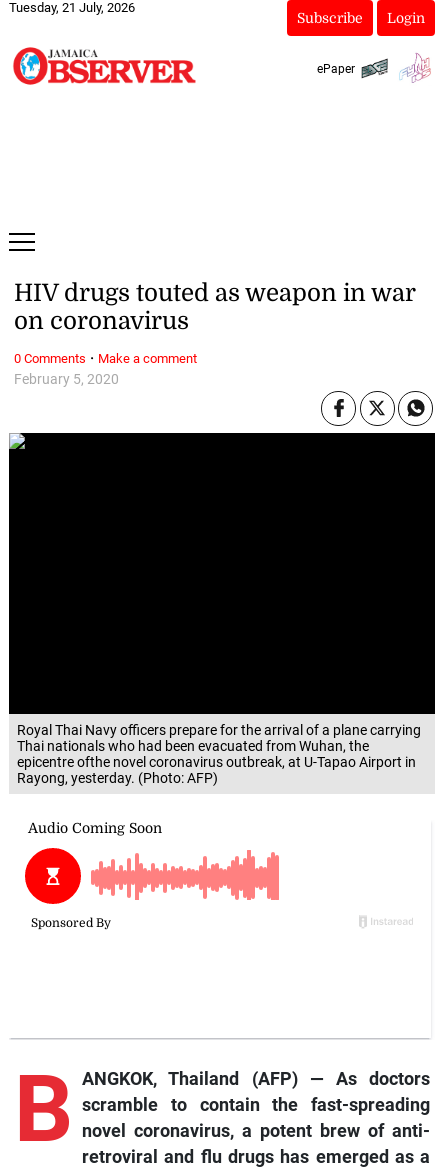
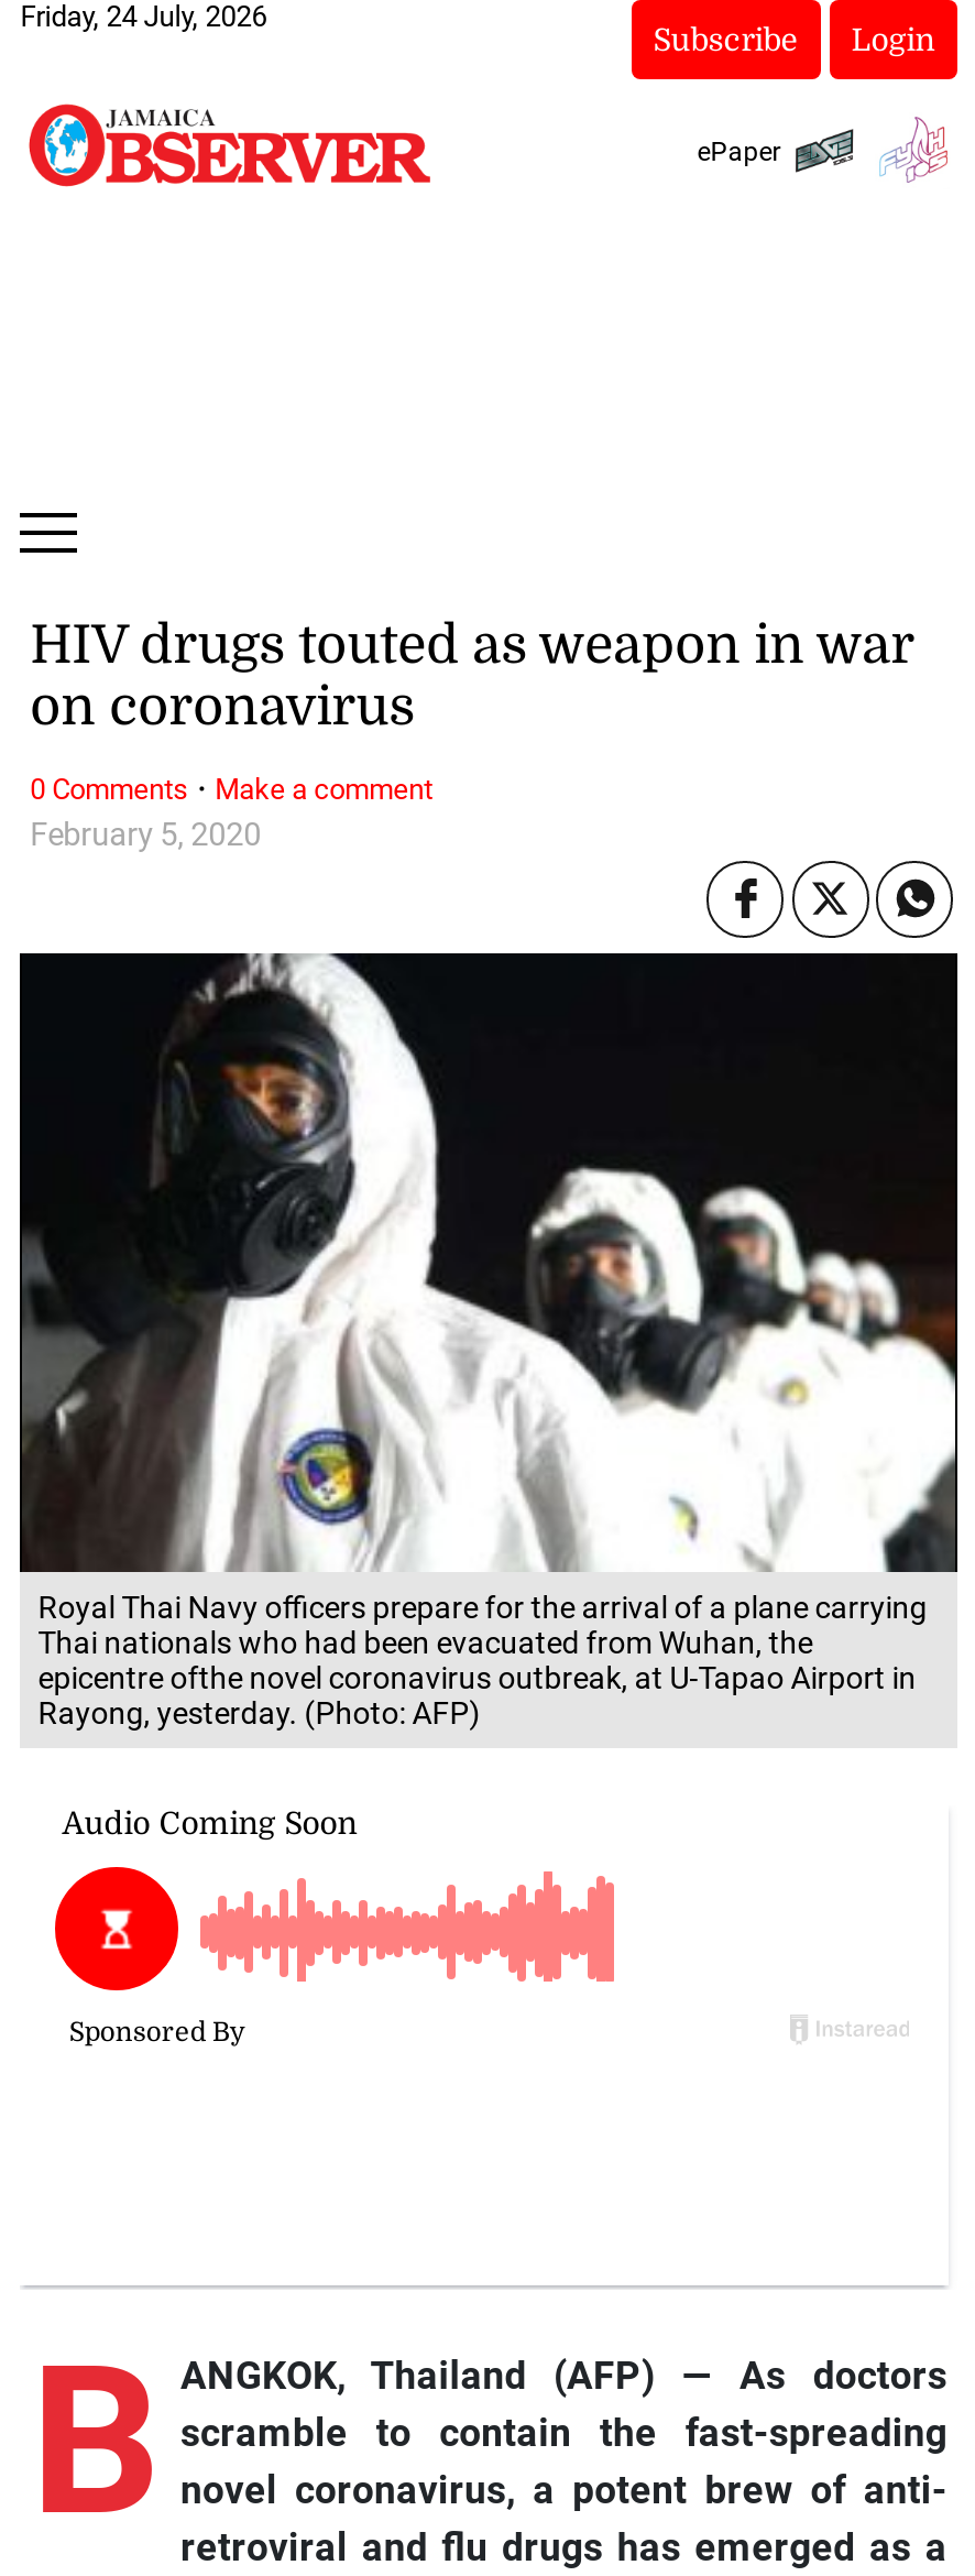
- Tuesday, 21 July, 2026
+ Friday, 24 July, 2026

+ [image]
